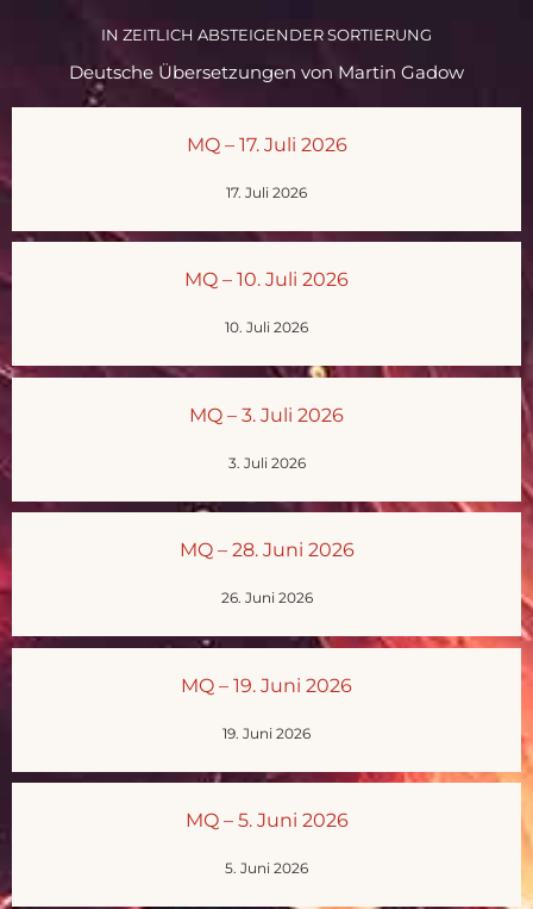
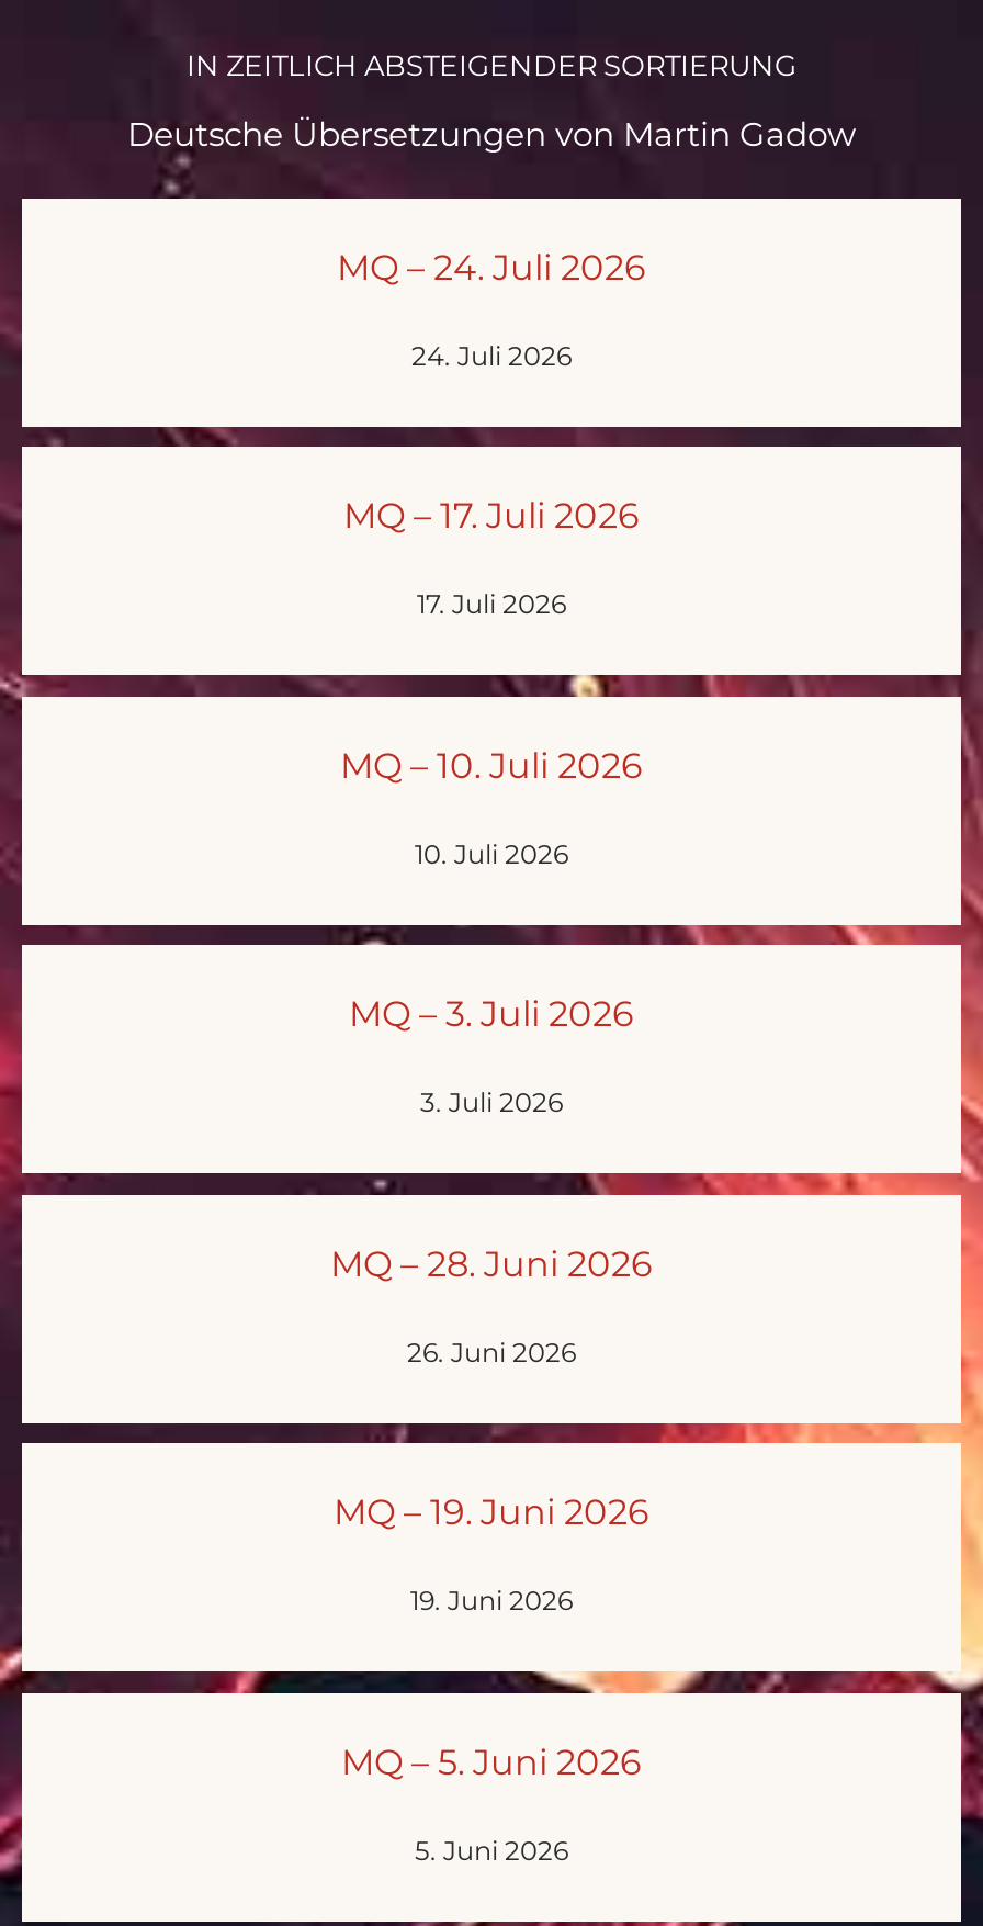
+ MQ – 24. Juli 2026
+ 24. Juli 2026

moved down: [image]
